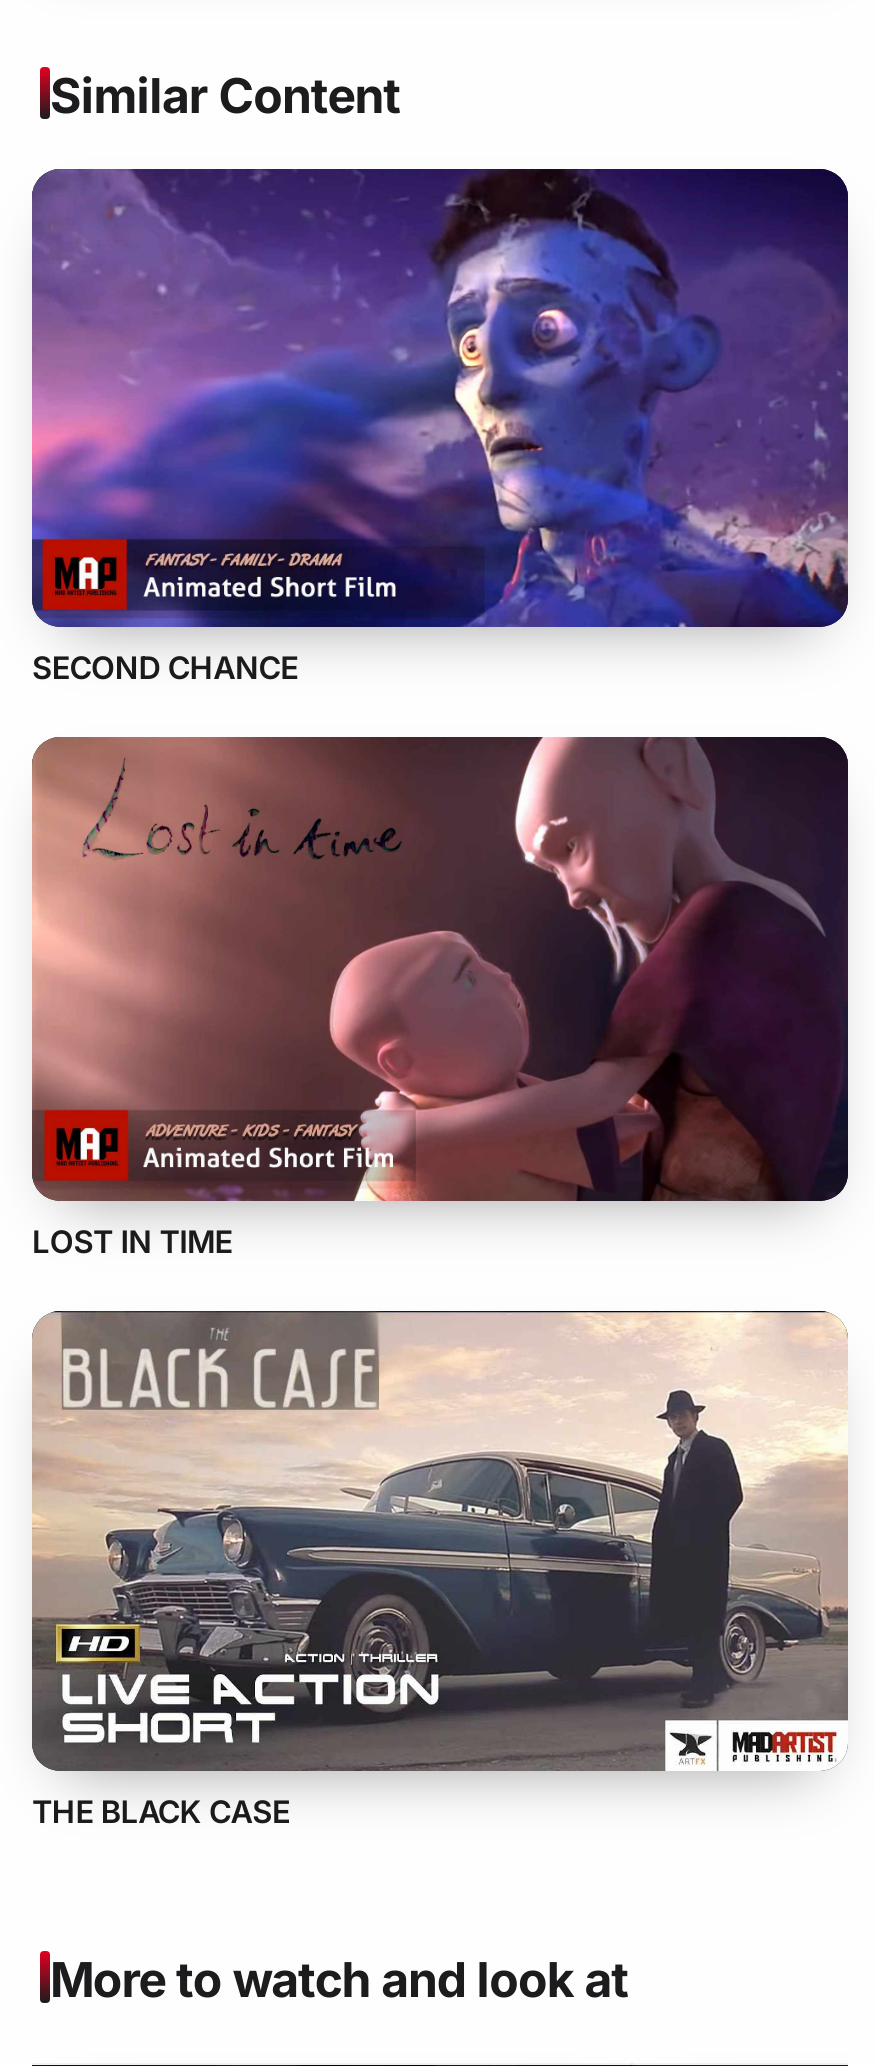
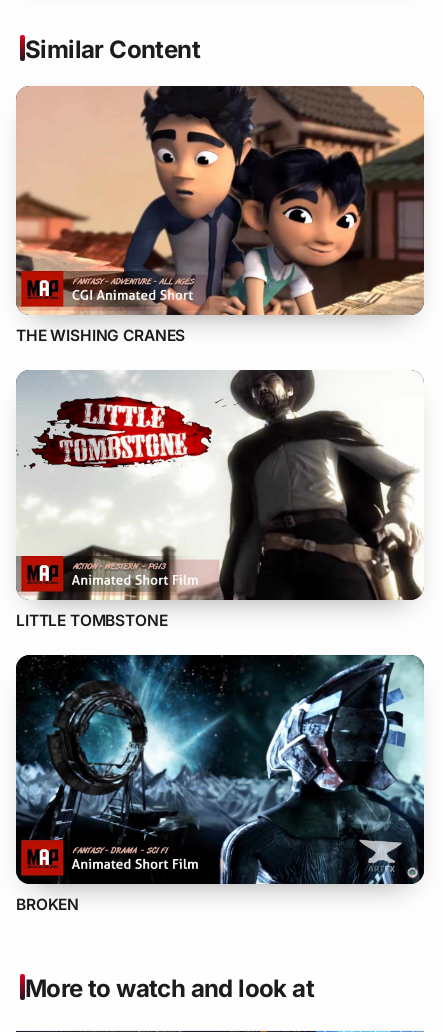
- [image]
- SECOND CHANCE
+ [image]
+ THE WISHING CRANES

- [image]
- LOST IN TIME
+ [image]
+ LITTLE TOMBSTONE

- [image]
- THE BLACK CASE
+ [image]
+ BROKEN
